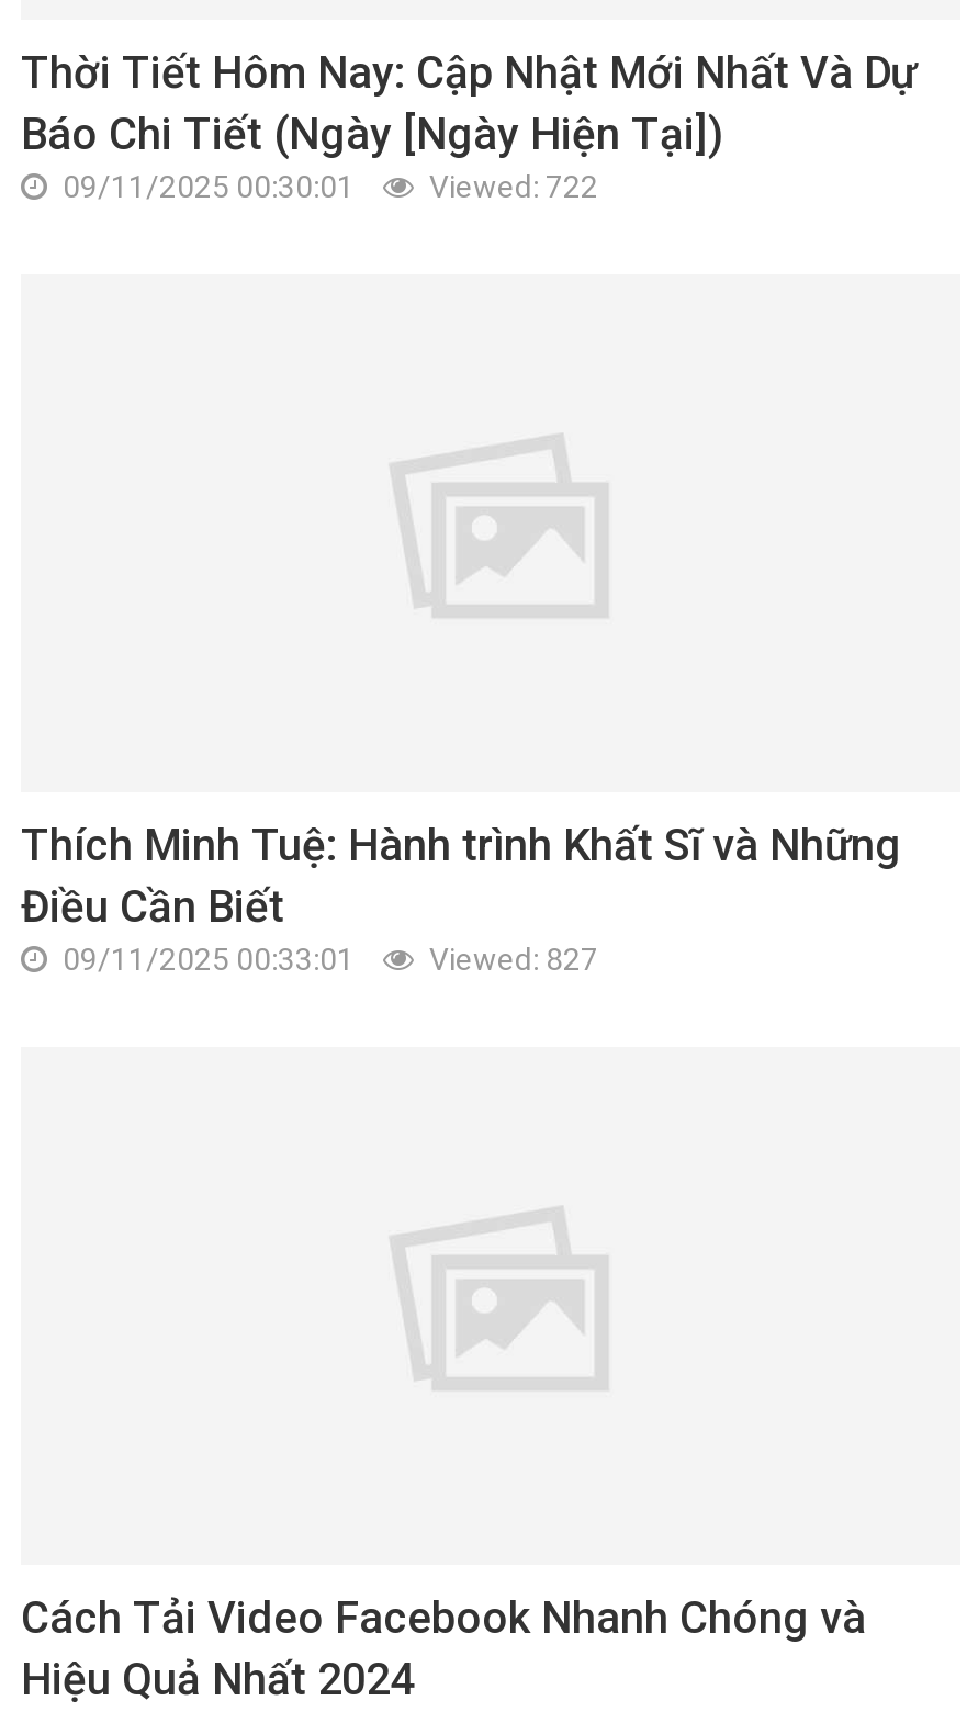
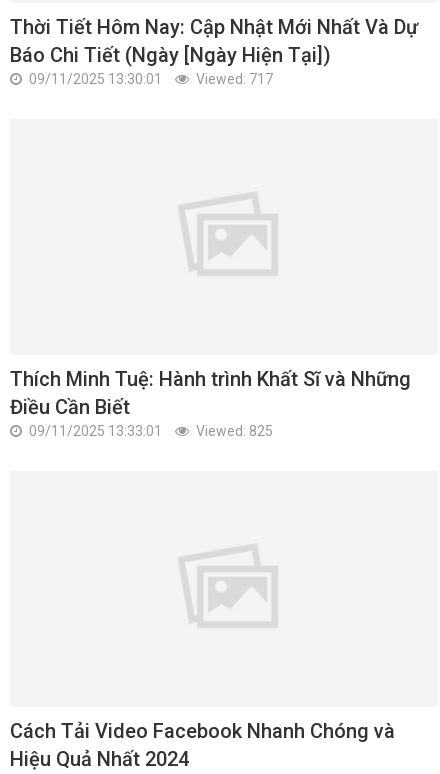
- 09/11/2025 00:30:01
+ 09/11/2025 13:30:01

- Viewed: 722
+ Viewed: 717

- 09/11/2025 00:33:01
+ 09/11/2025 13:33:01

- Viewed: 827
+ Viewed: 825
